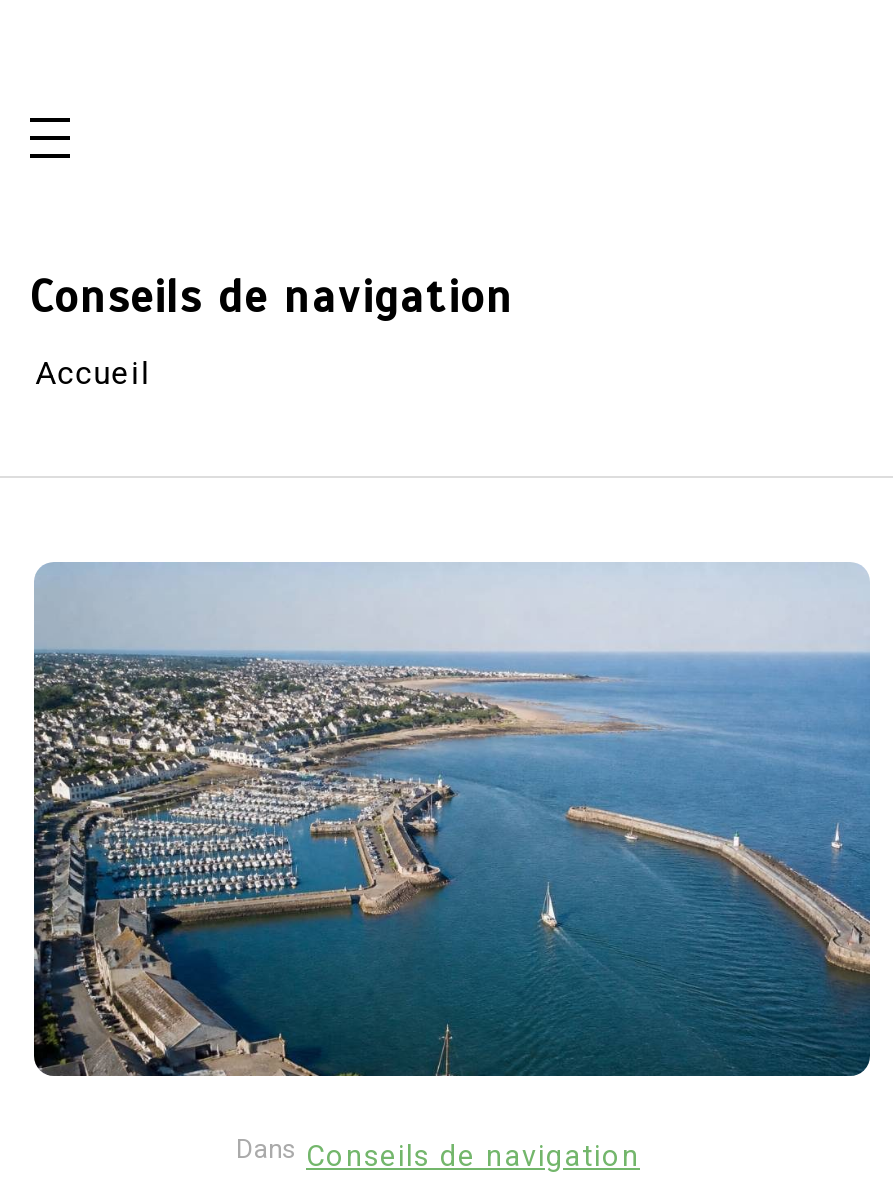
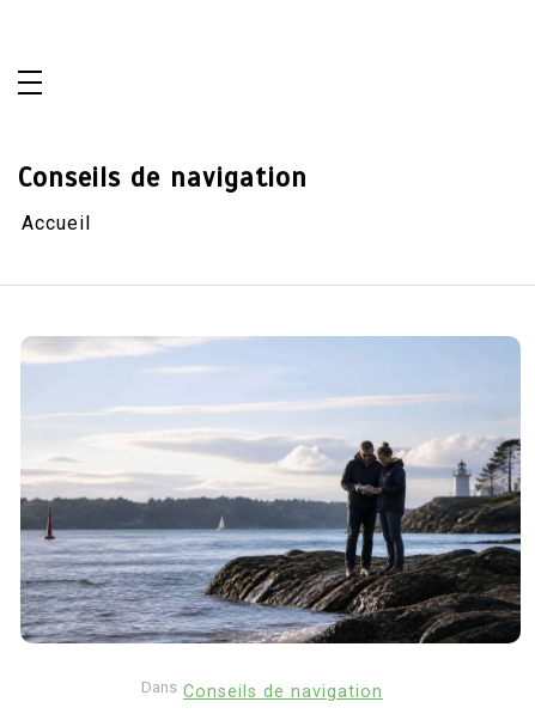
- [image]
+ [image]
